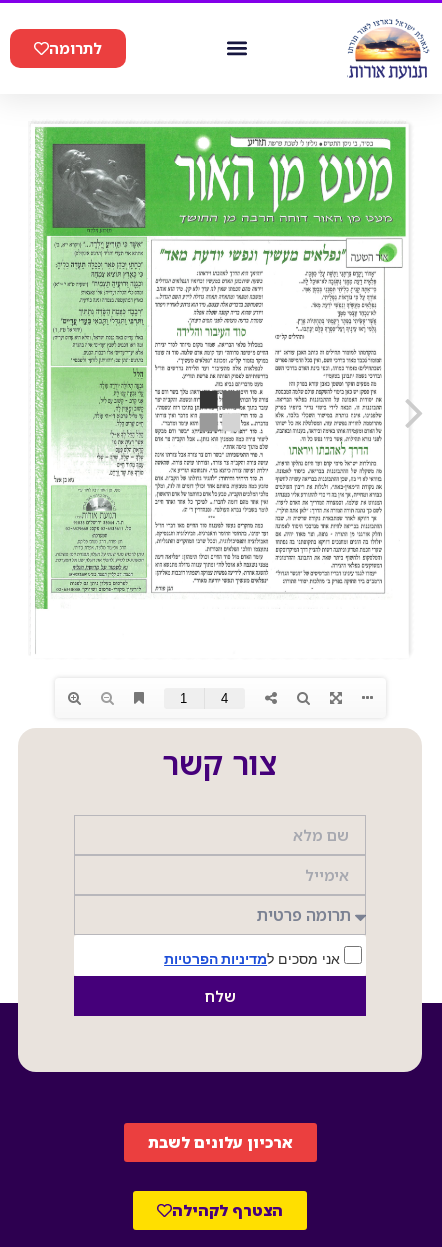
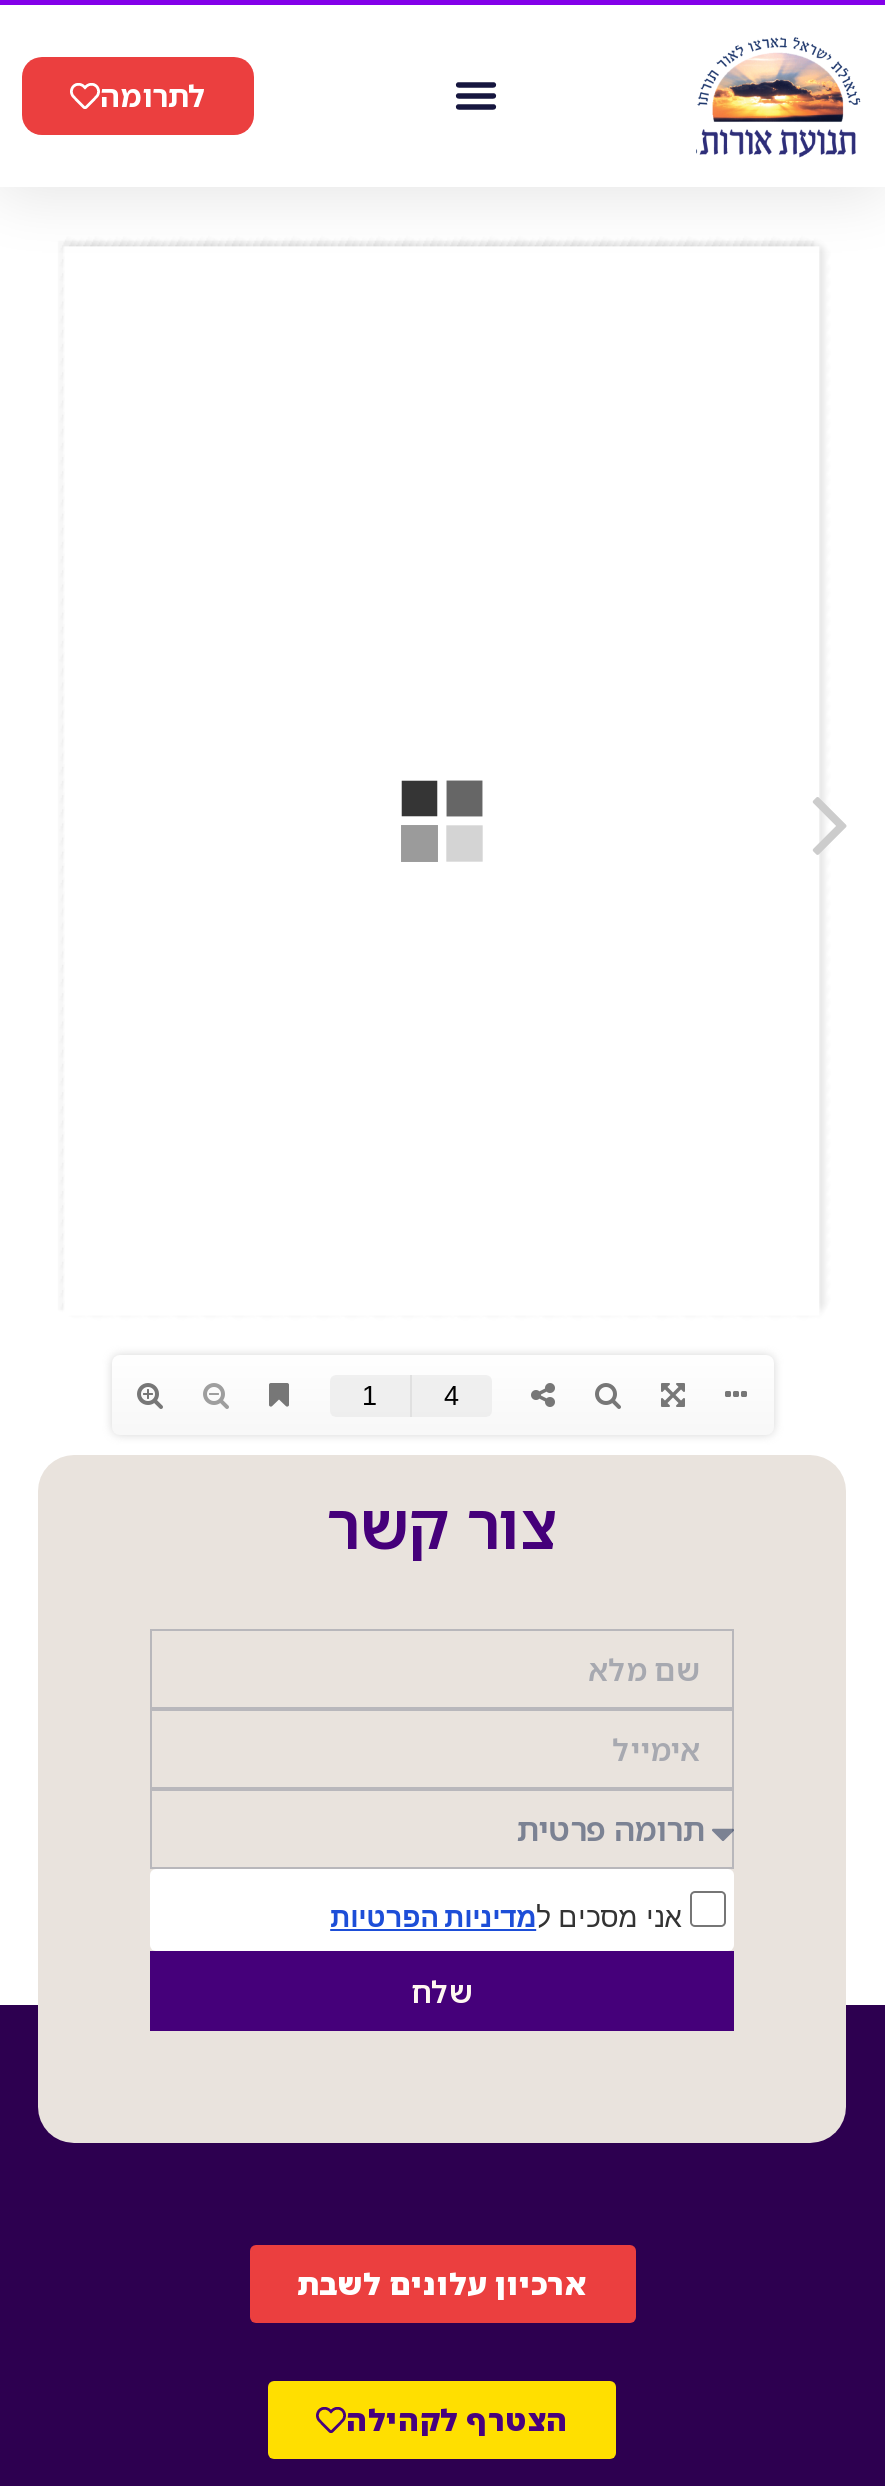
- [image]
